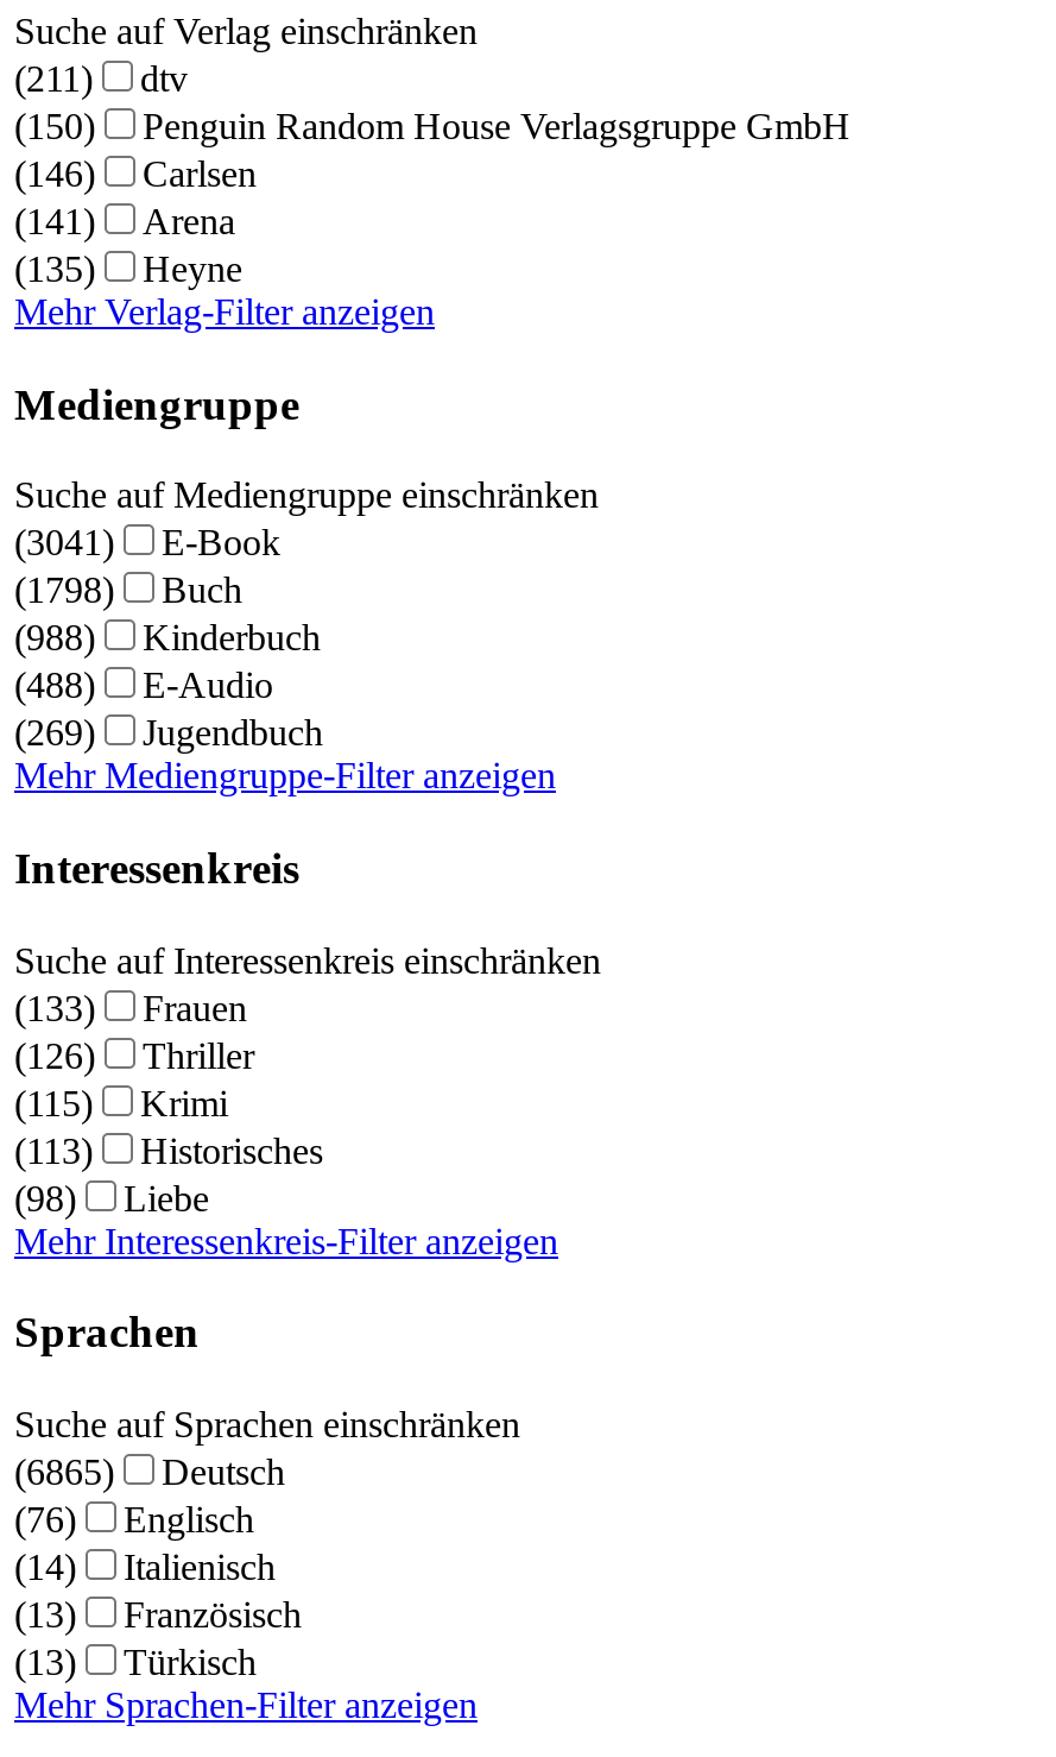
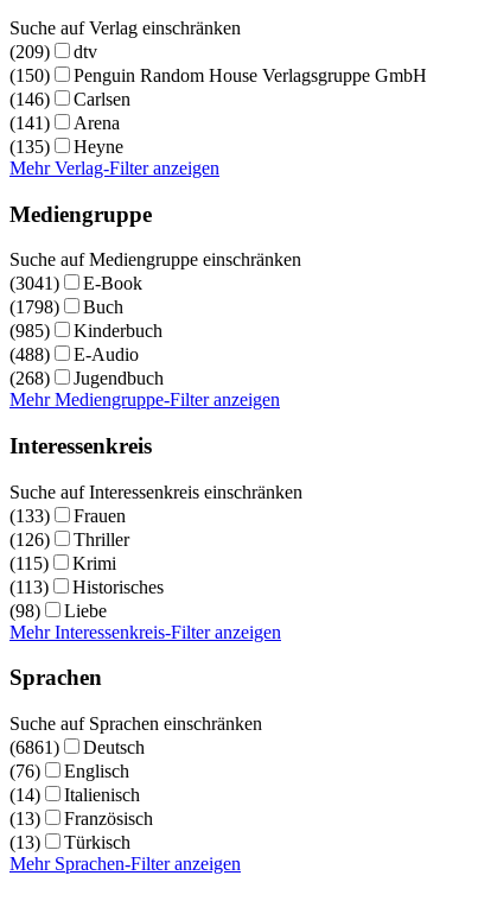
- (211) dtv
+ (209) dtv

- (988) Kinderbuch
+ (985) Kinderbuch

- (269) Jugendbuch
+ (268) Jugendbuch

- (6865) Deutsch
+ (6861) Deutsch
